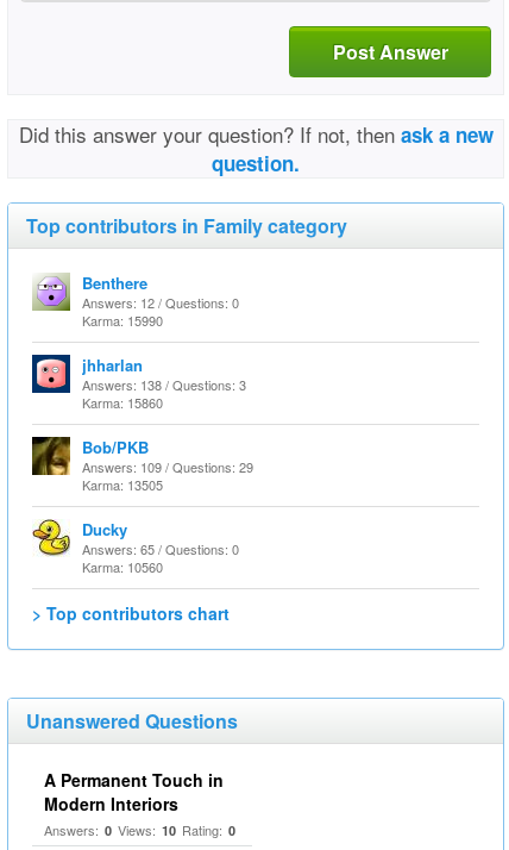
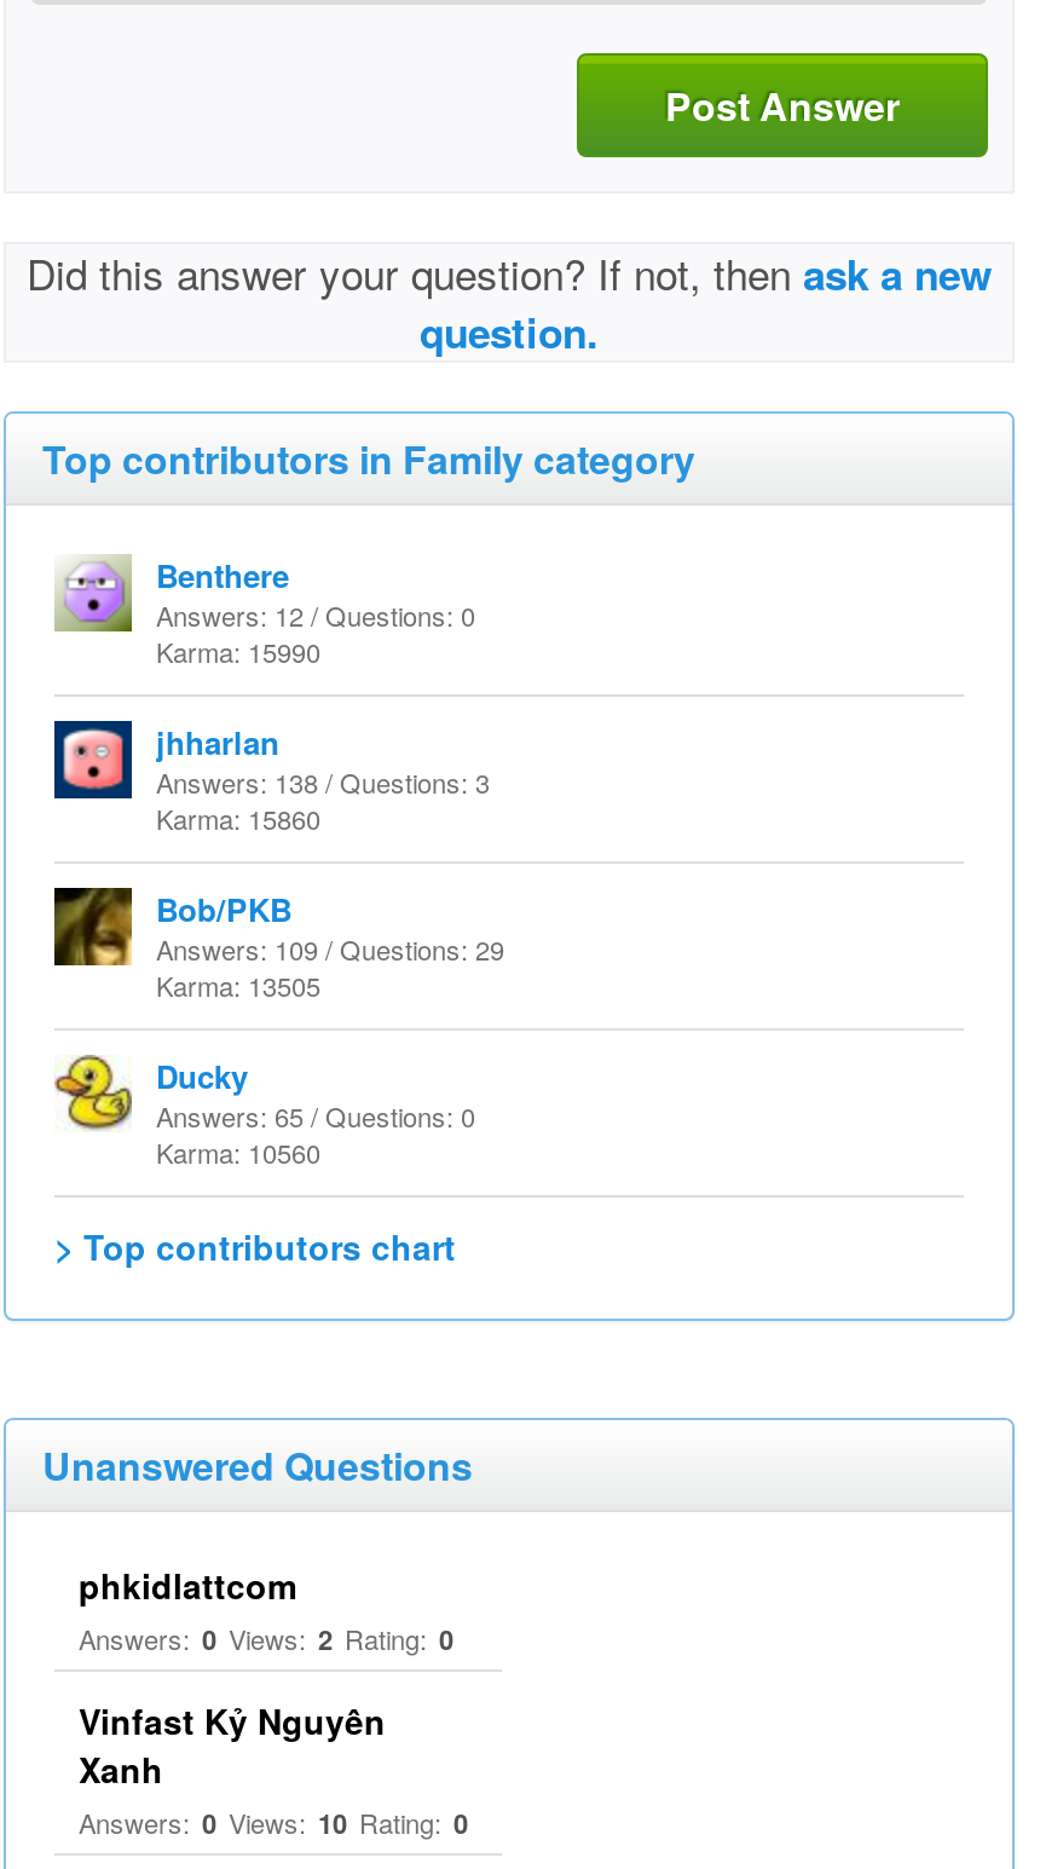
- A Permanent Touch in
- Modern Interiors
+ phkidlattcom
+ Answers: 0 Views: 2 Rating: 0
+ Vinfast Kỷ Nguyên
+ Xanh
